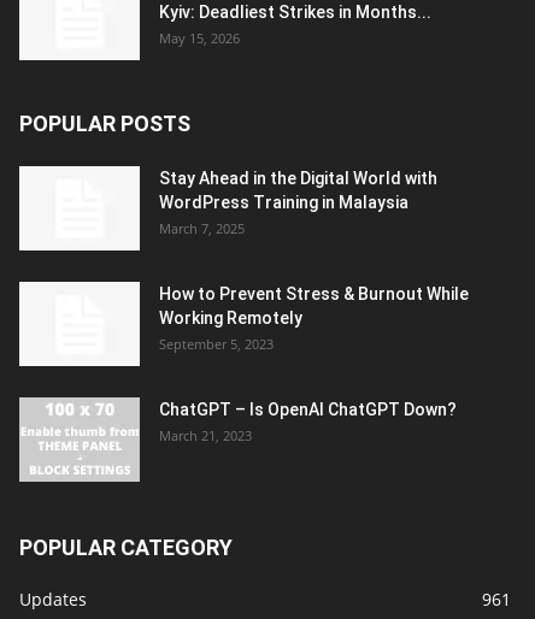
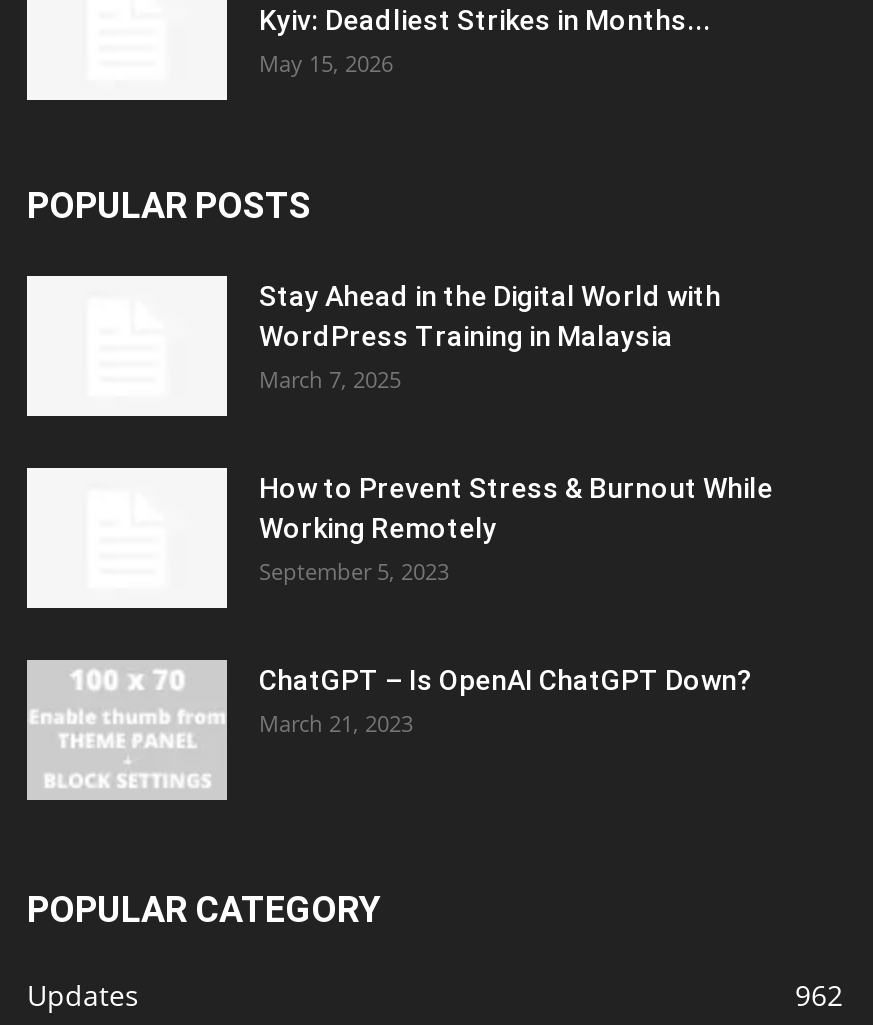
- 961
+ 962
